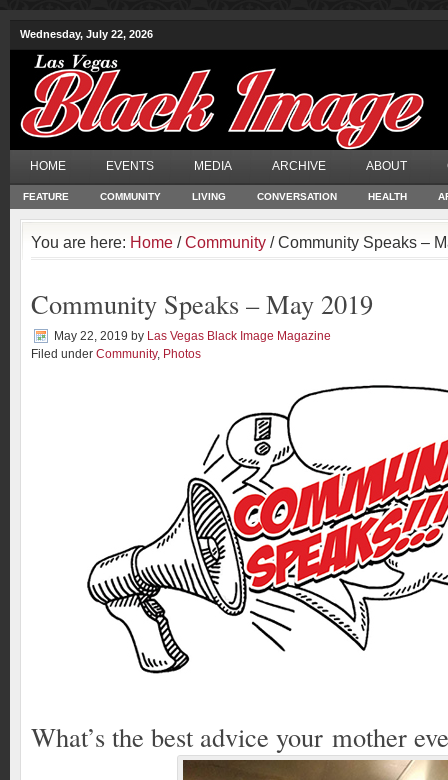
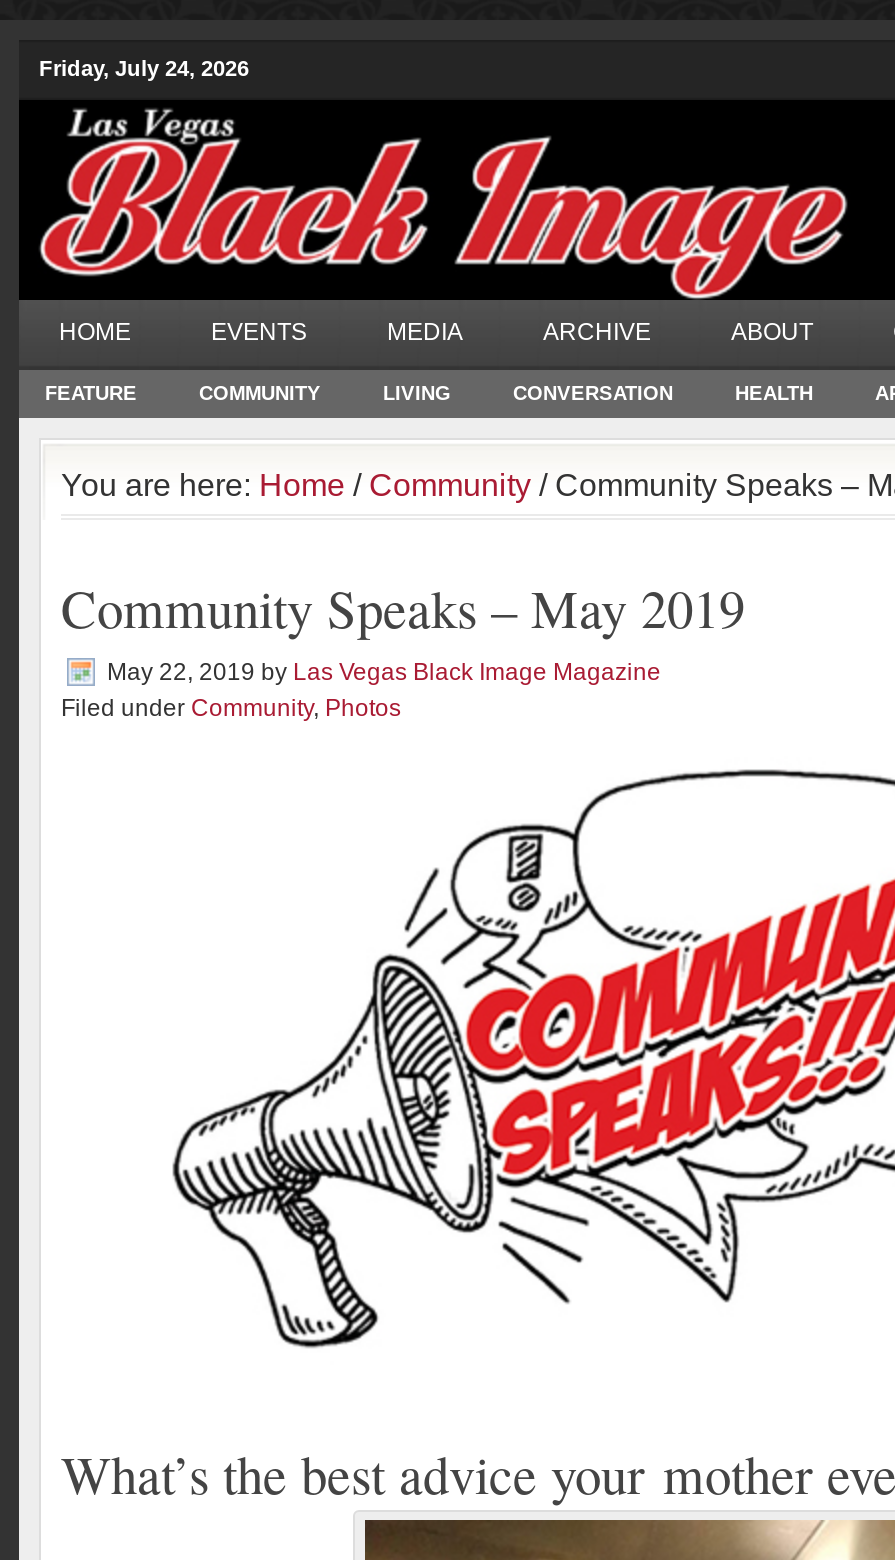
- Wednesday, July 22, 2026
+ Friday, July 24, 2026
